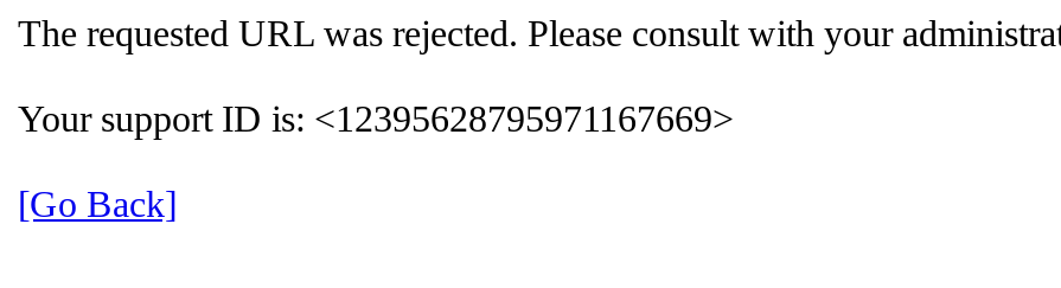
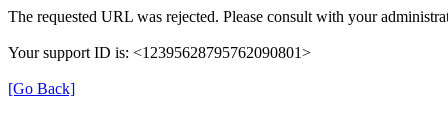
- Your support ID is: <12395628795971167669>
+ Your support ID is: <12395628795762090801>
